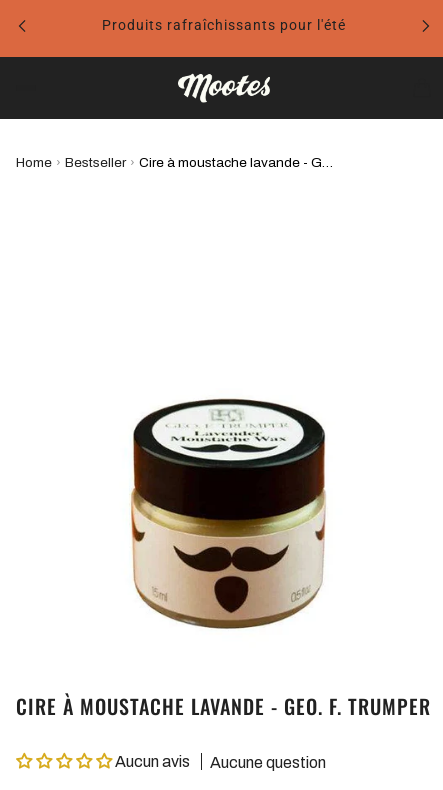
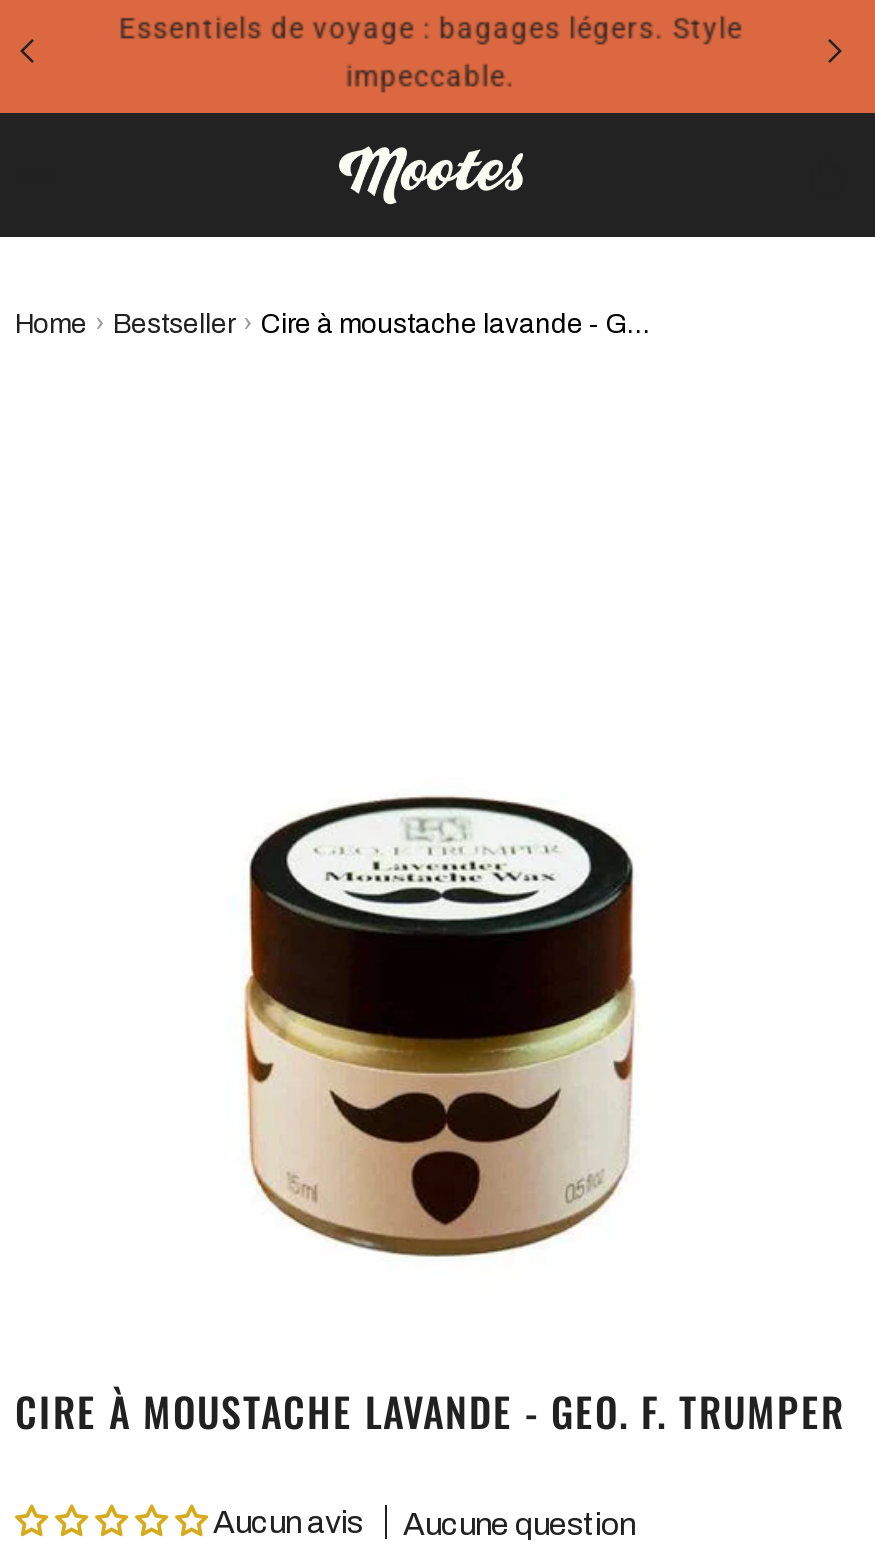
- Produits rafraîchissants pour l'été
+ Essentiels de voyage : bagages légers. Style
+ impeccable.
